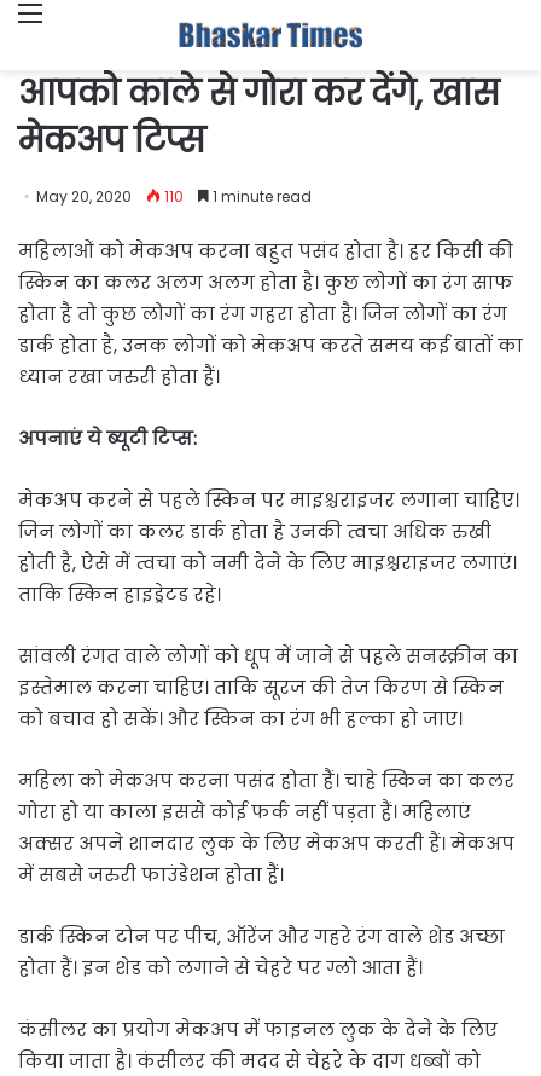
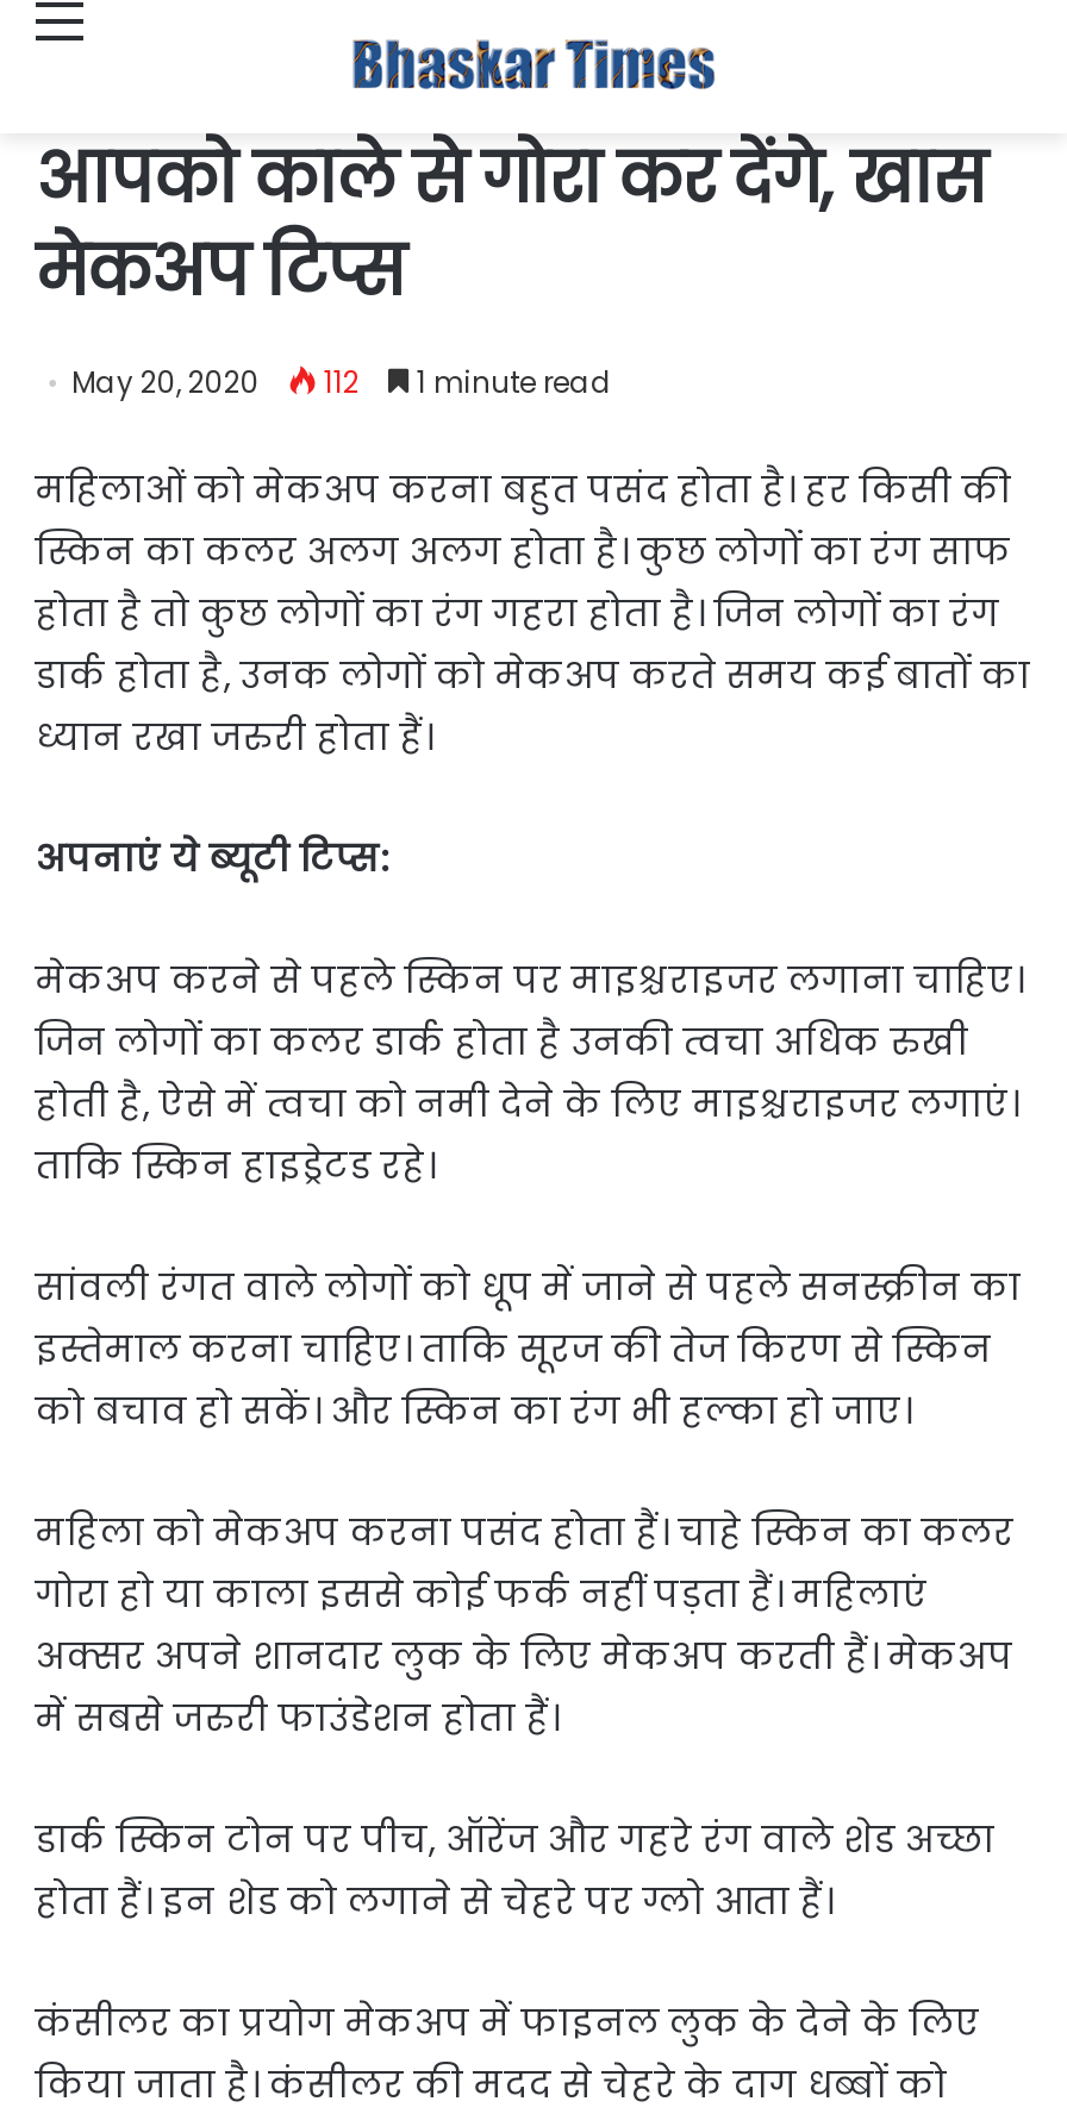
- May 20, 2020 110 1 minute read
+ May 20, 2020 112 1 minute read
